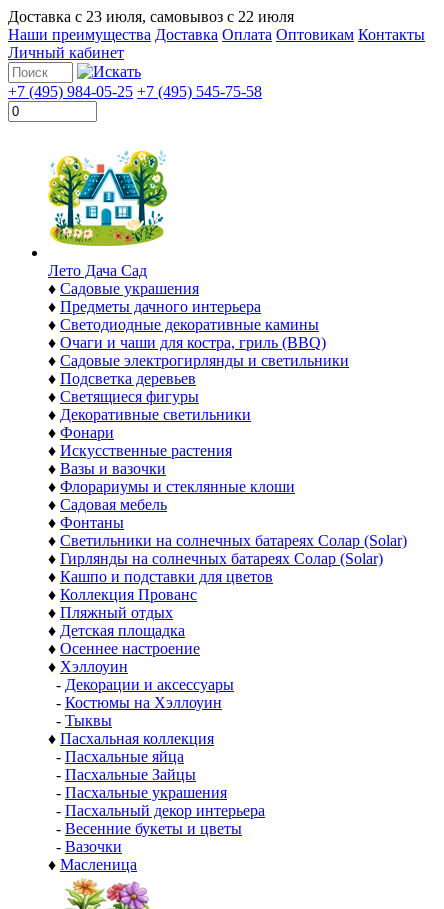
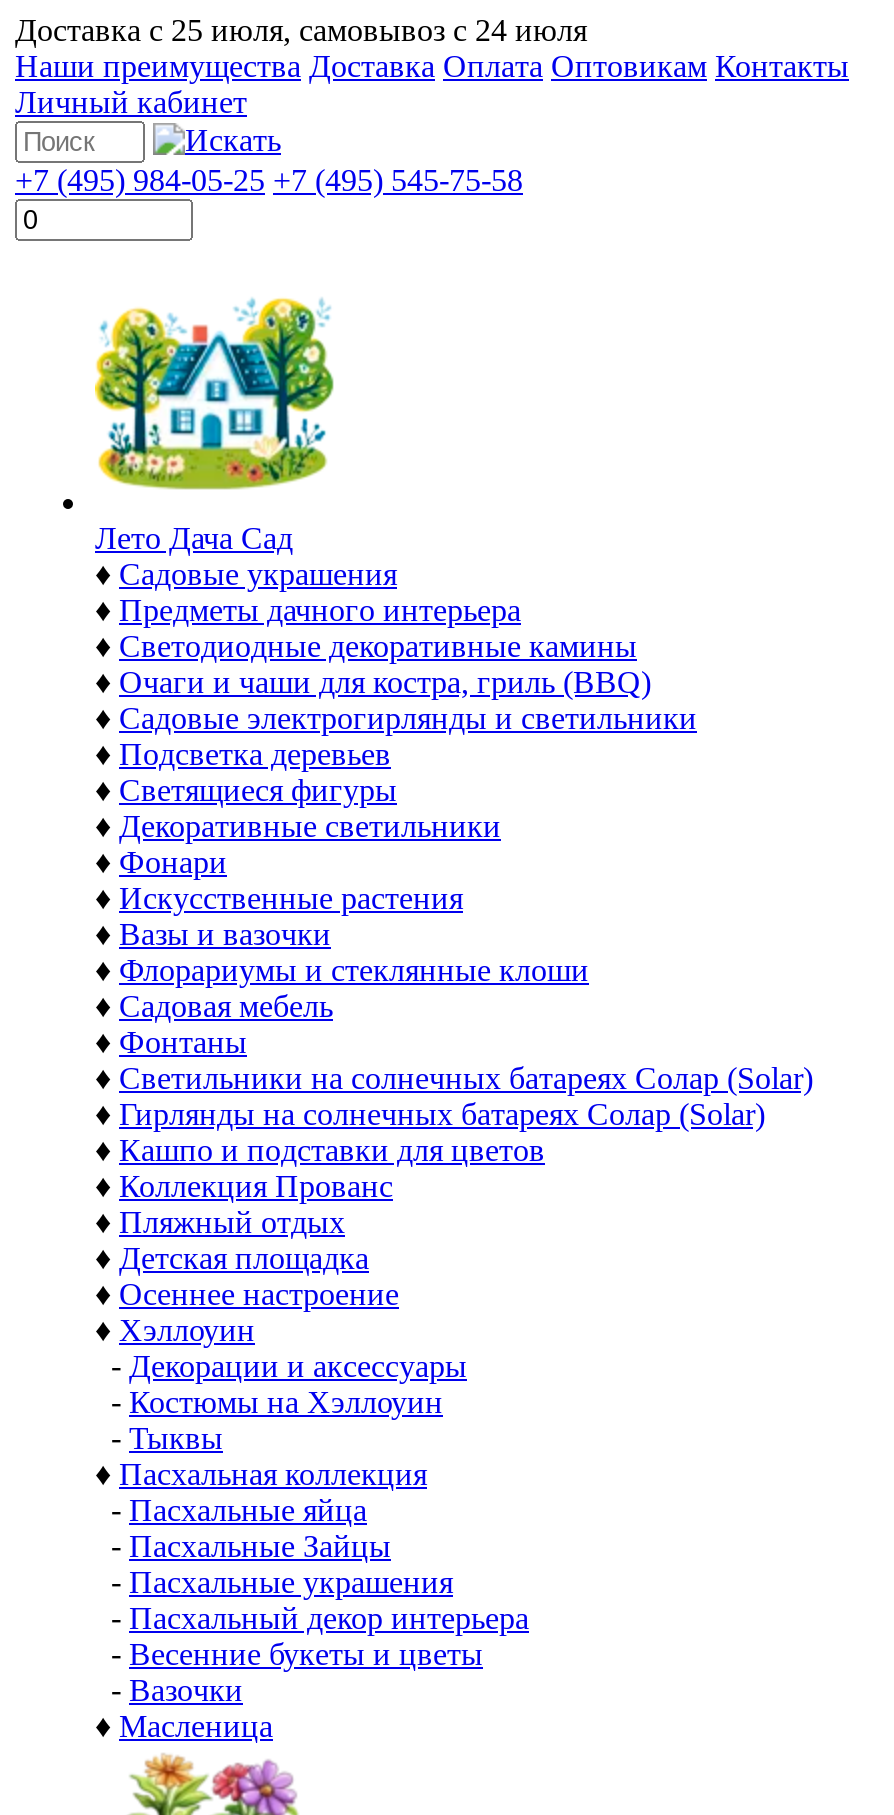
- Доставка с 23 июля, самовывоз с 22 июля
+ Доставка с 25 июля, самовывоз с 24 июля
